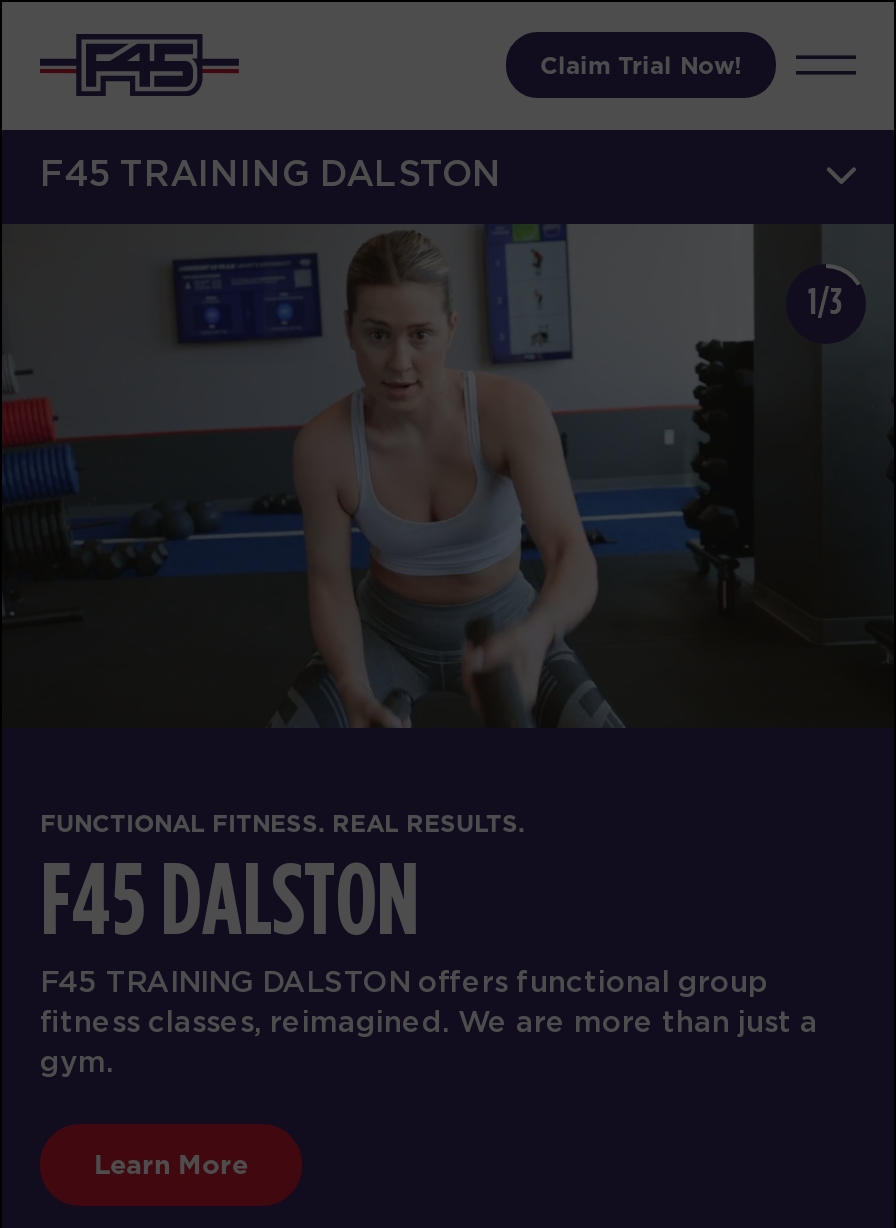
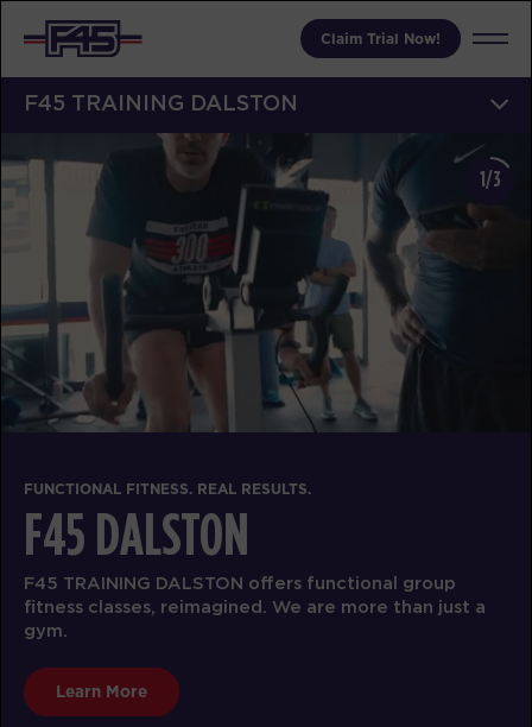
- [image]
+ [image]
